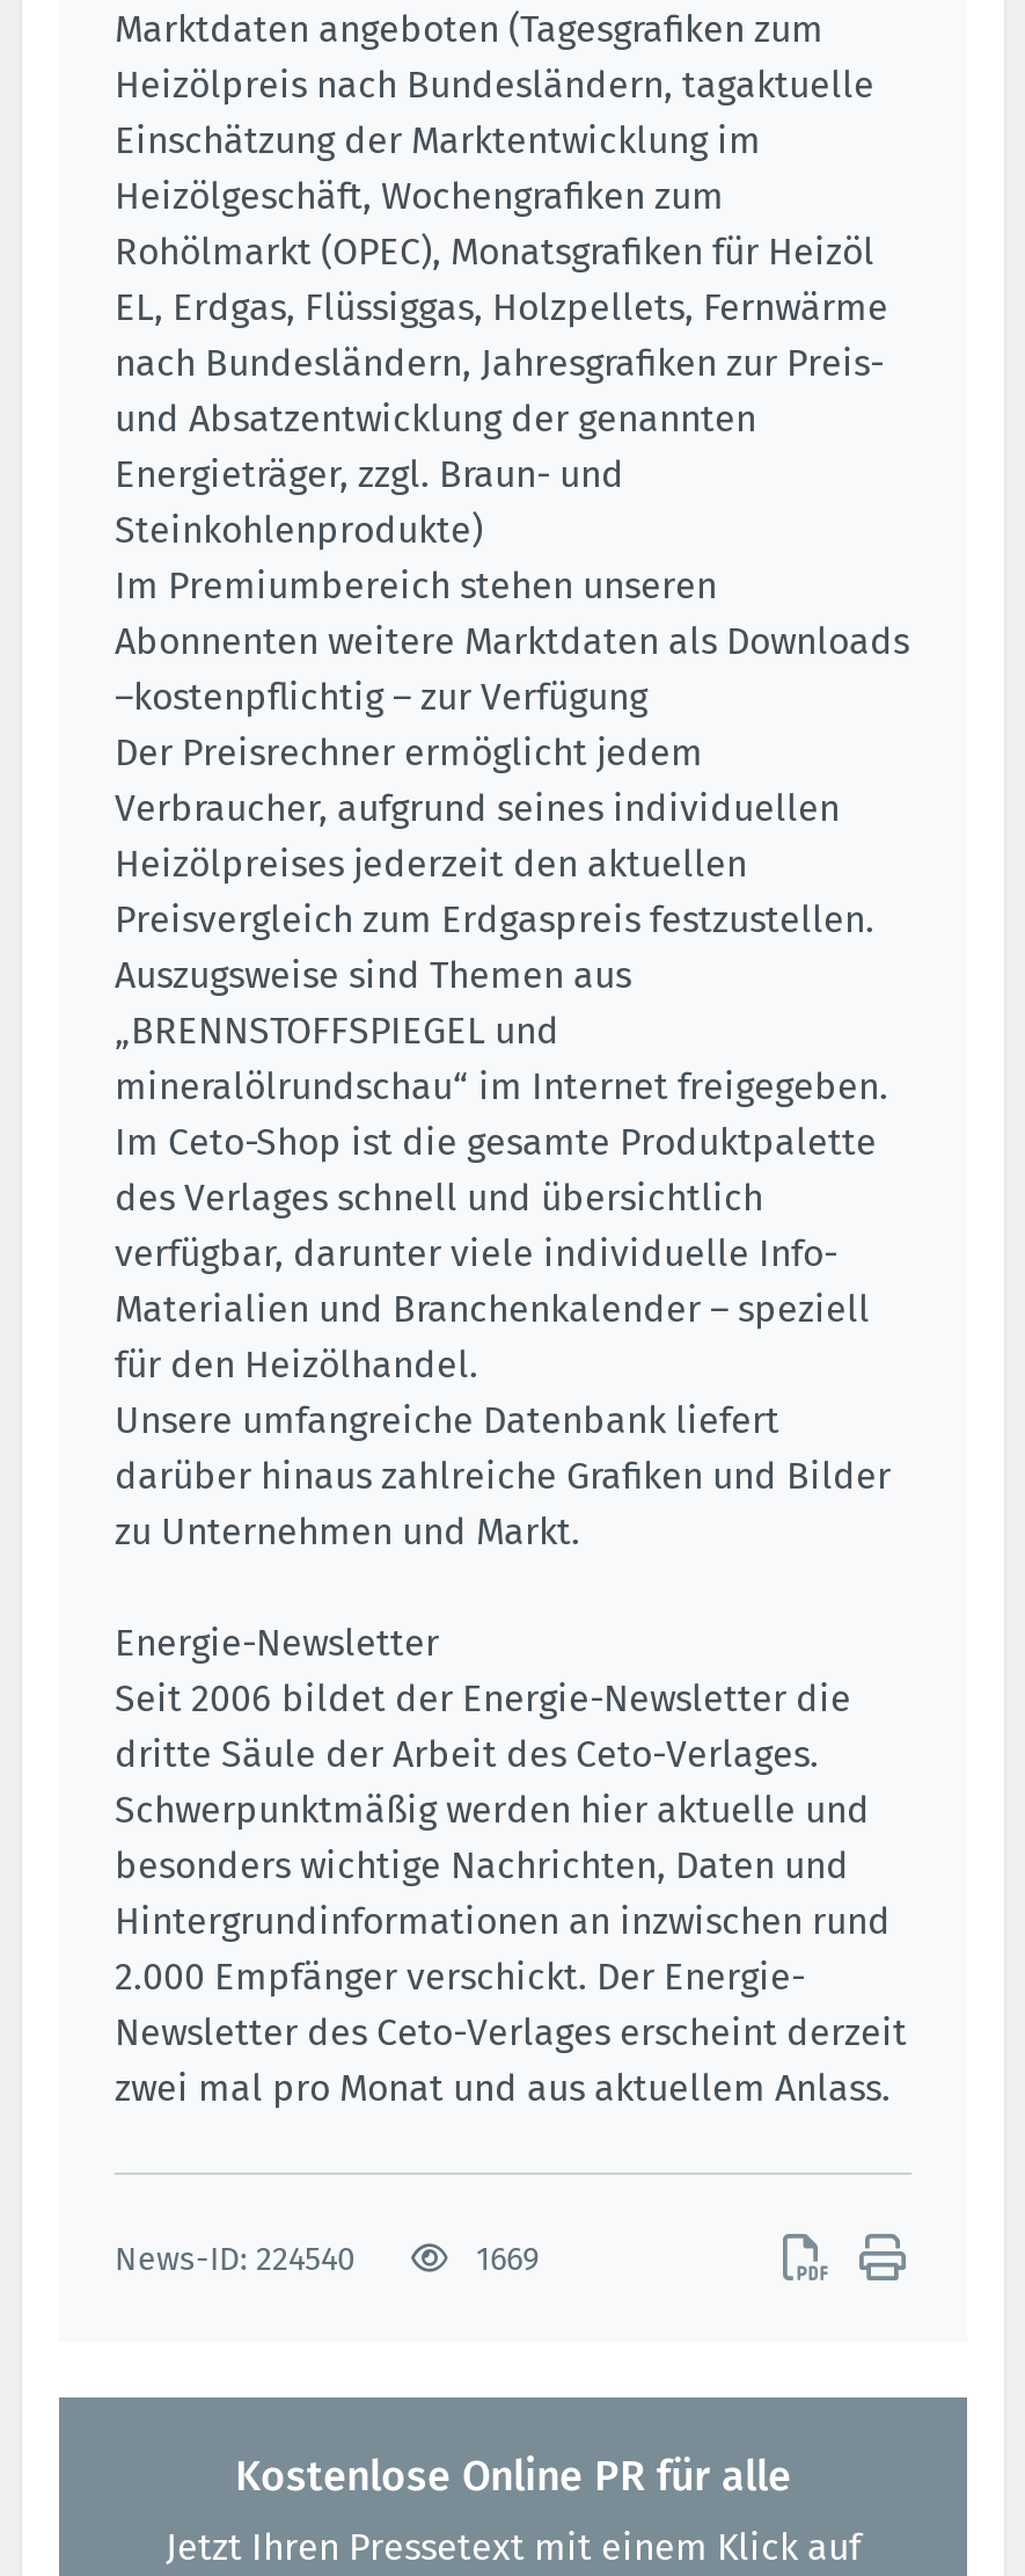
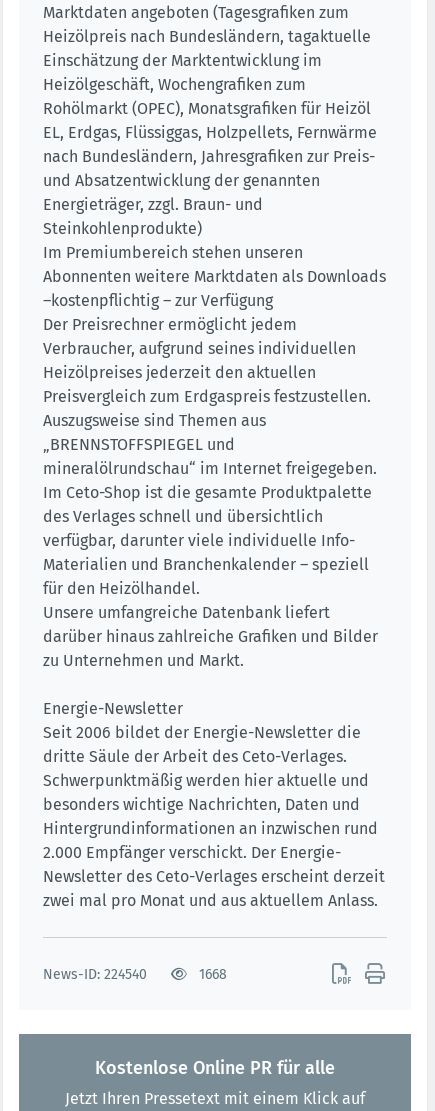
- 1669
+ 1668
